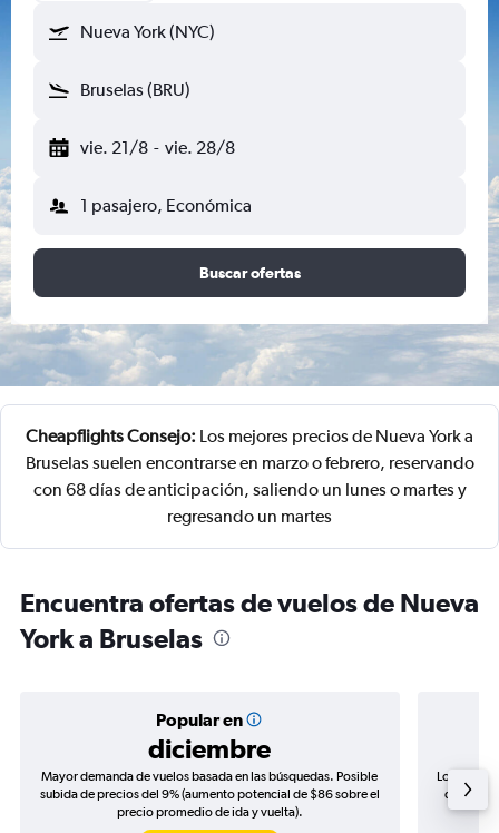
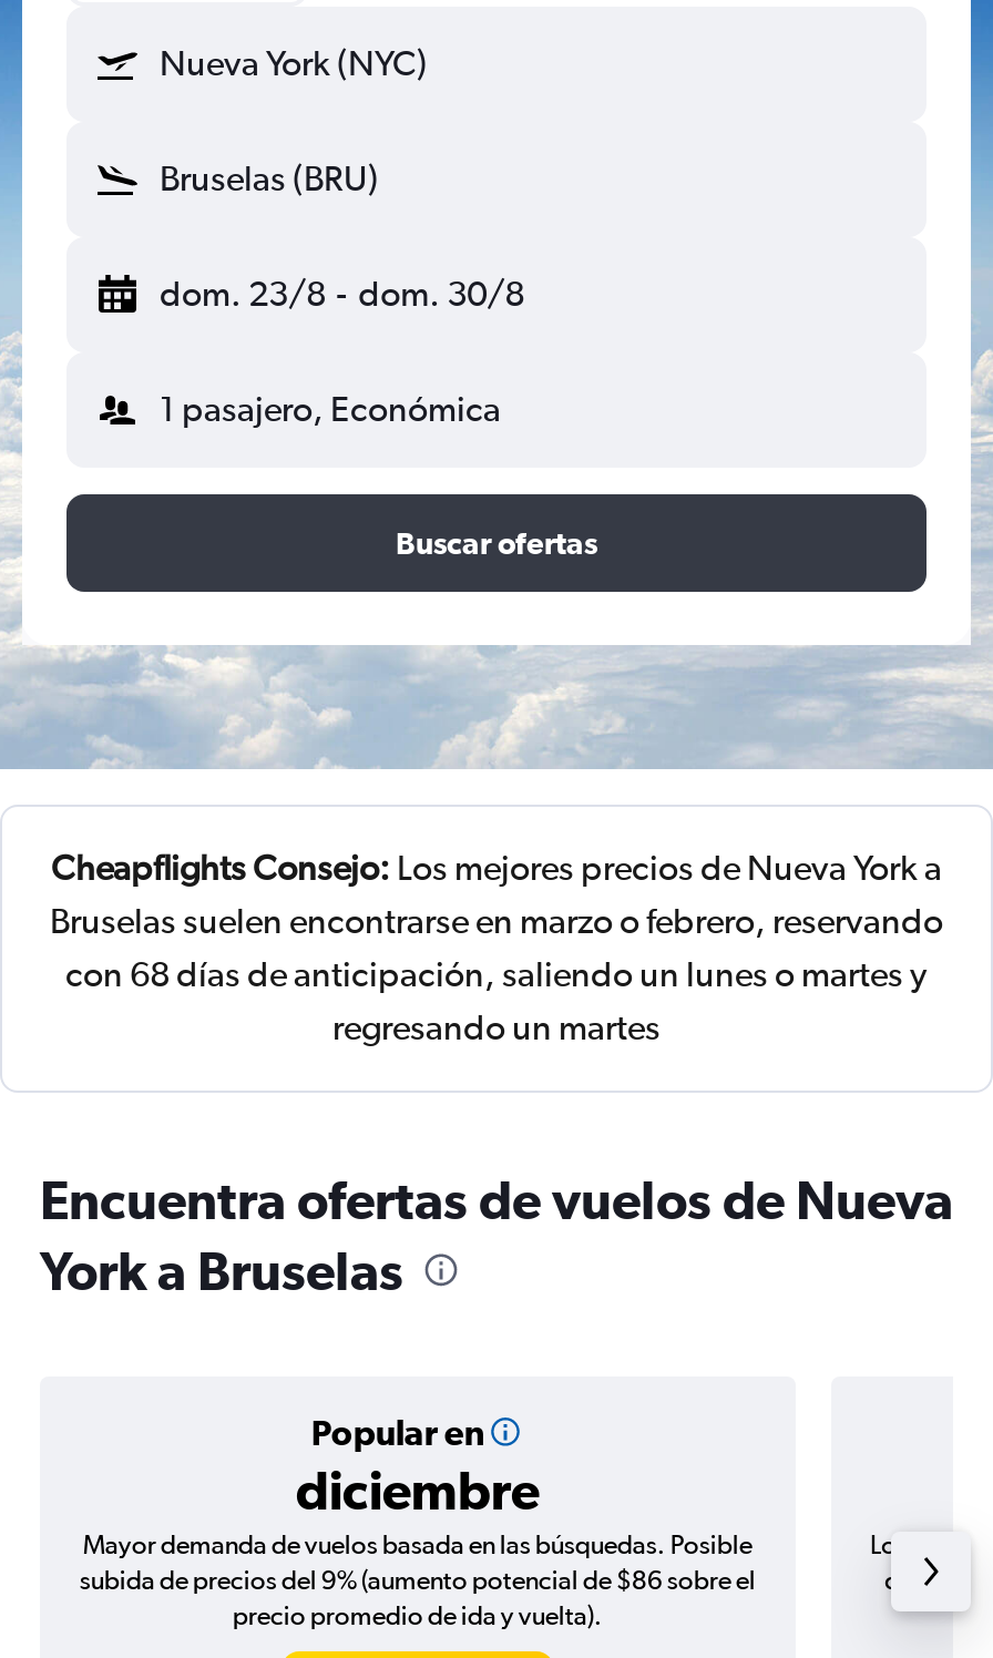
- vie. 21/8 - vie. 28/8
+ dom. 23/8 - dom. 30/8
